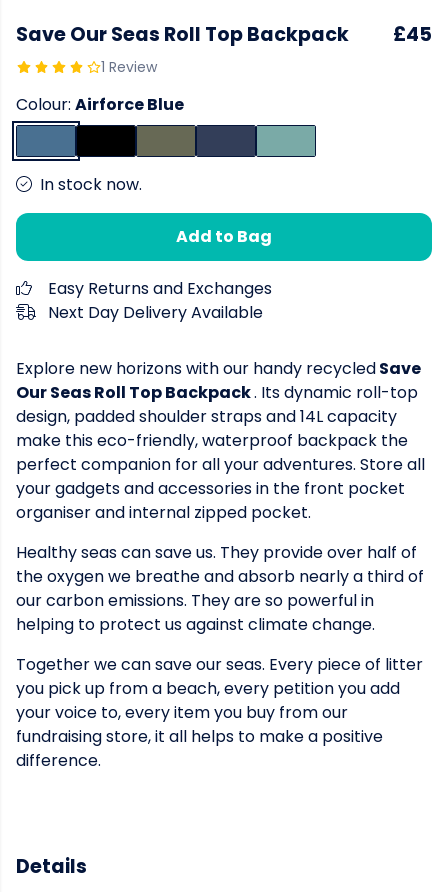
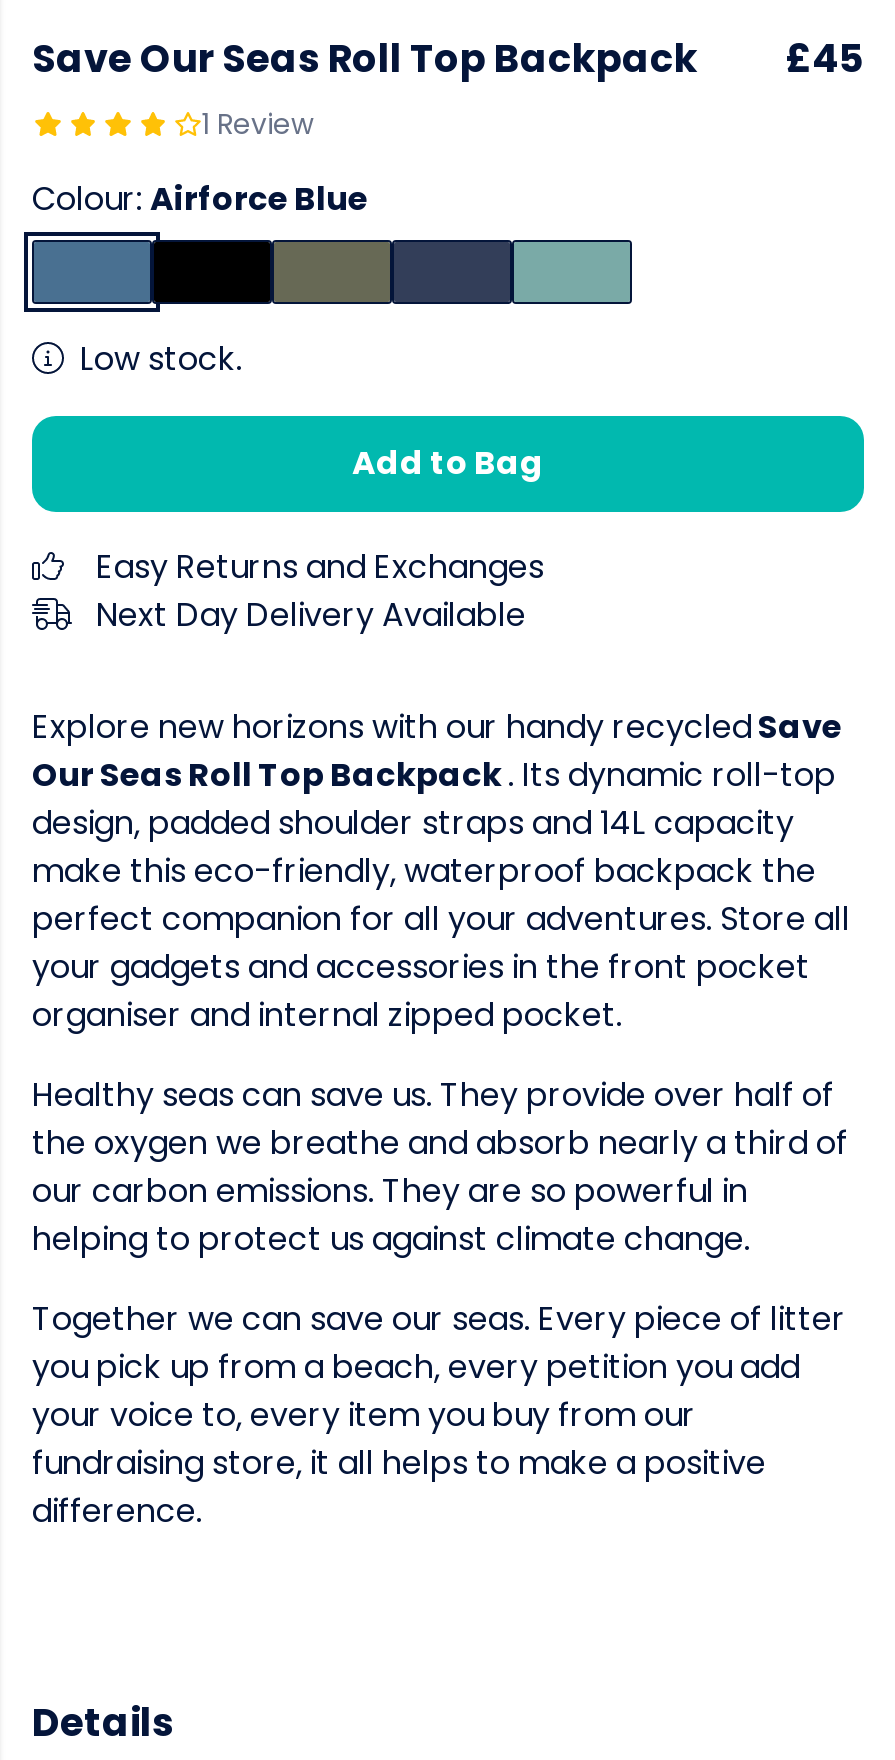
- In stock now.
+ Low stock.
